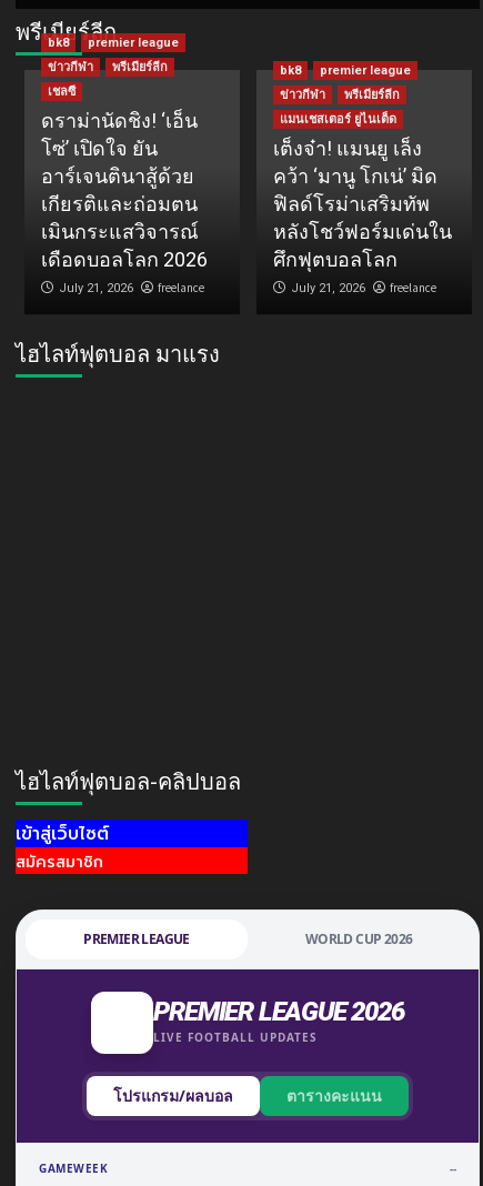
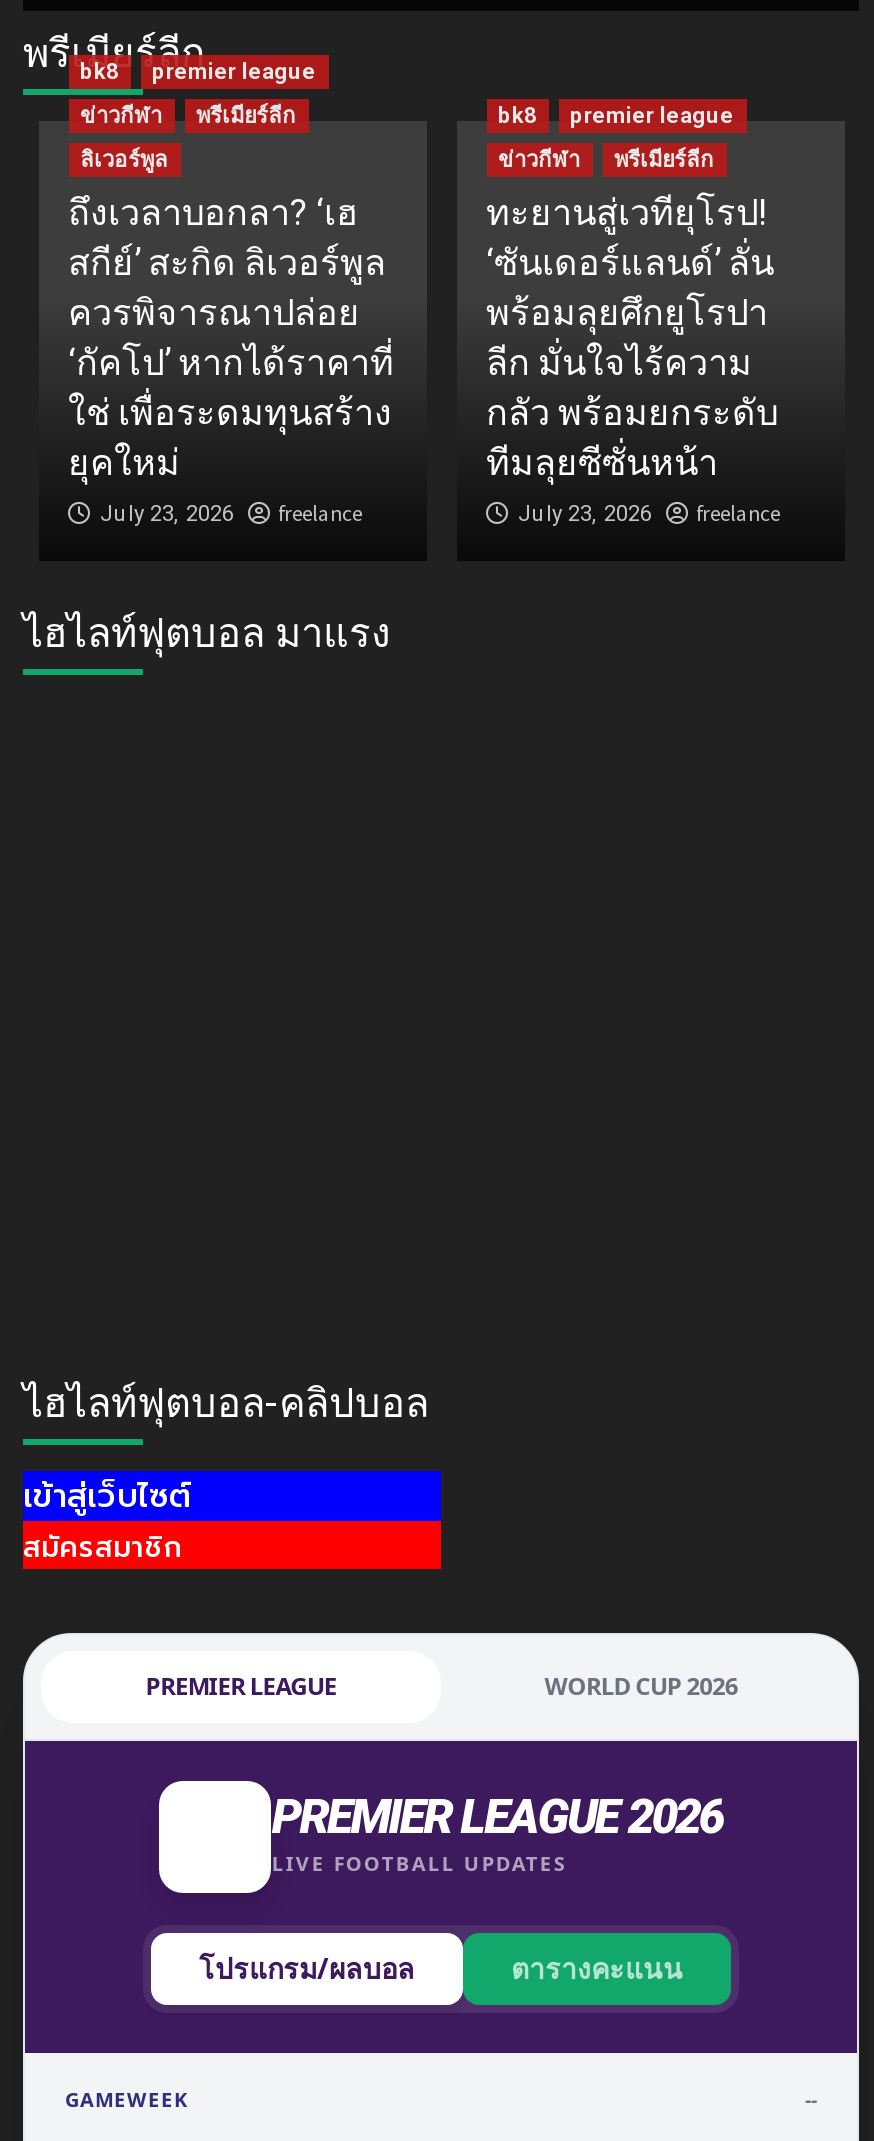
- เชลซี
- ดราม่านัดชิง! ‘เอ็น
- โซ่’ เปิดใจ ยัน
- อาร์เจนตินาสู้ด้วย
- เกียรติและถ่อมตน
- เมินกระแสวิจารณ์
- เดือดบอลโลก 2026
- July 21, 2026
+ ลิเวอร์พูล
+ ถึงเวลาบอกลา? ‘เฮ
+ สกีย์’ สะกิด ลิเวอร์พูล
+ ควรพิจารณาปล่อย
+ ‘กัคโป’ หากได้ราคาที่
+ ใช่ เพื่อระดมทุนสร้าง
+ ยุคใหม่
+ July 23, 2026

- แมนเชสเตอร์ ยูไนเต็ด
- เต็งจ๋า! แมนยู เล็ง
- คว้า ‘มานู โกเน่’ มิด
- ฟิลด์โรม่าเสริมทัพ
- หลังโชว์ฟอร์มเด่นใน
- ศึกฟุตบอลโลก
- July 21, 2026
+ ทะยานสู่เวทียุโรป!
+ ‘ซันเดอร์แลนด์’ ลั่น
+ พร้อมลุยศึกยูโรปา
+ ลีก มั่นใจไร้ความ
+ กลัว พร้อมยกระดับ
+ ทีมลุยซีซั่นหน้า
+ July 23, 2026
